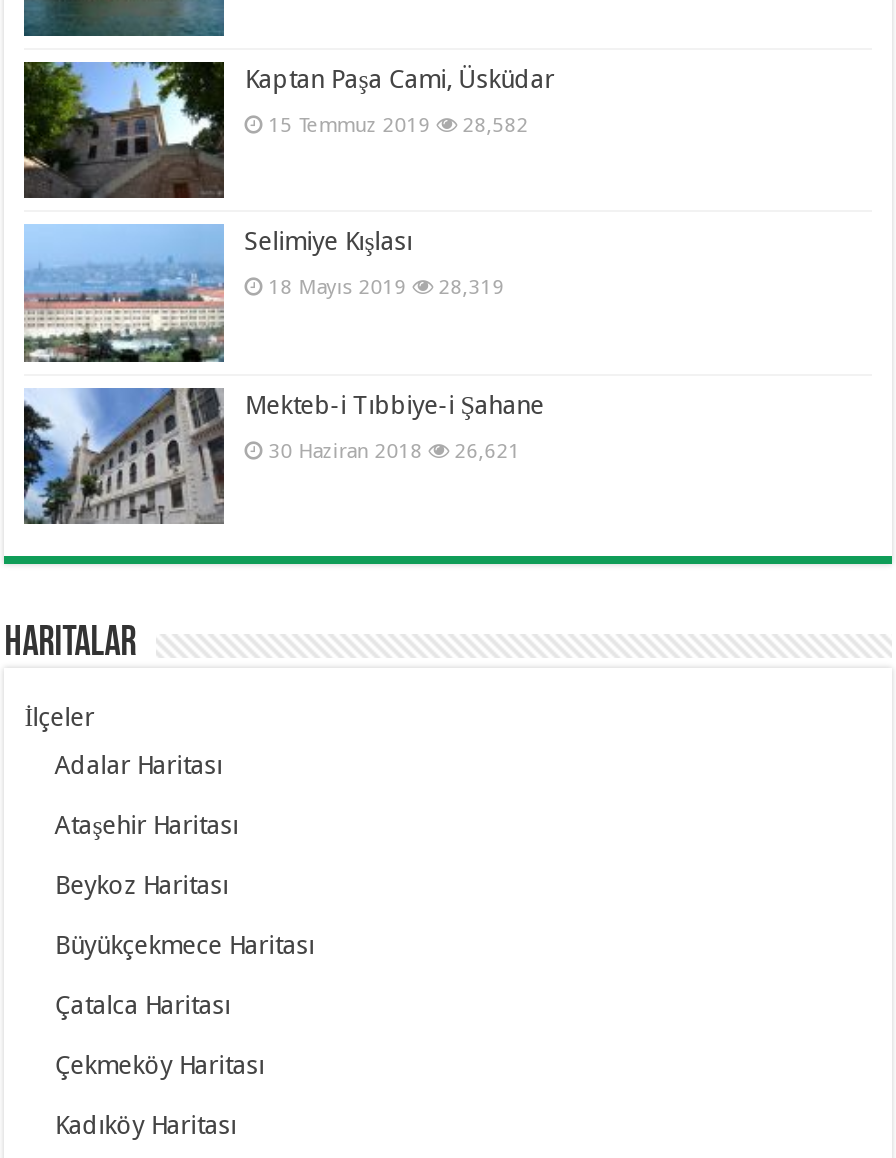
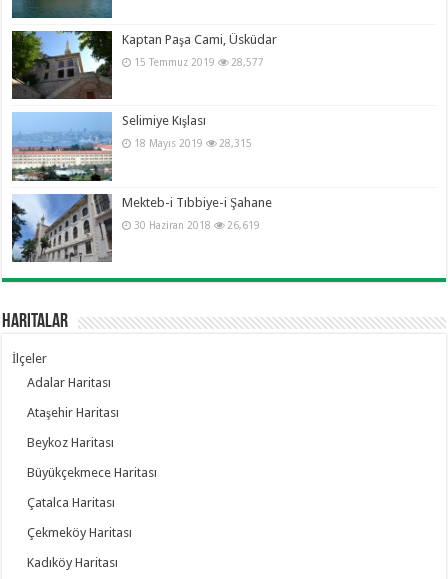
- 15 Temmuz 2019 28,582
+ 15 Temmuz 2019 28,577

- 18 Mayıs 2019 28,319
+ 18 Mayıs 2019 28,315

- 30 Haziran 2018 26,621
+ 30 Haziran 2018 26,619
